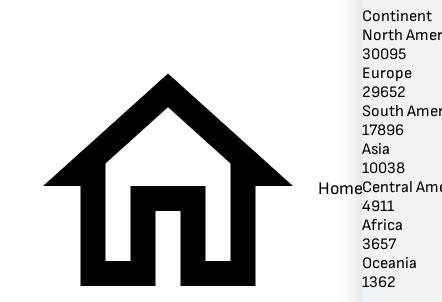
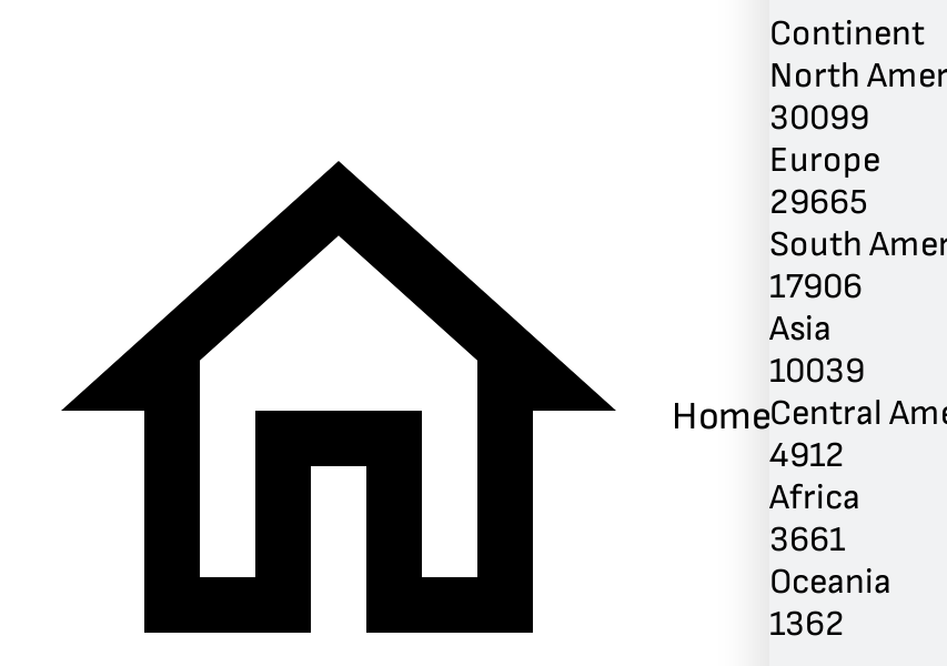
- 30095
+ 30099

- 29652
+ 29665

- 17896
+ 17906

- 10038
+ 10039

- 4911
+ 4912

- 3657
+ 3661
